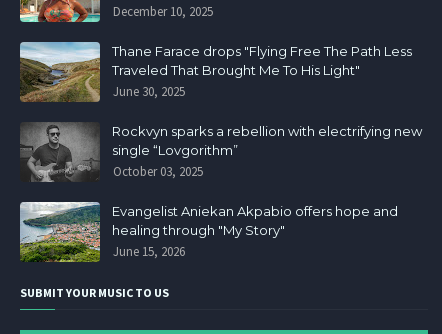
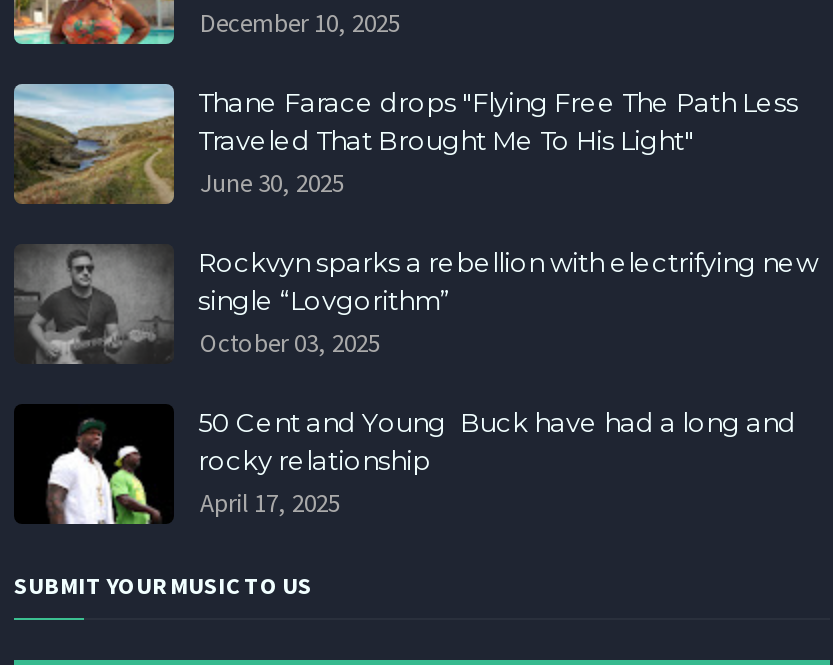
- [image]
- Evangelist Aniekan Akpabio offers hope and
- healing through "My Story"
- June 15, 2026
+ [image]
+ 50 Cent and Young Buck have had a long and
+ rocky relationship
+ April 17, 2025
